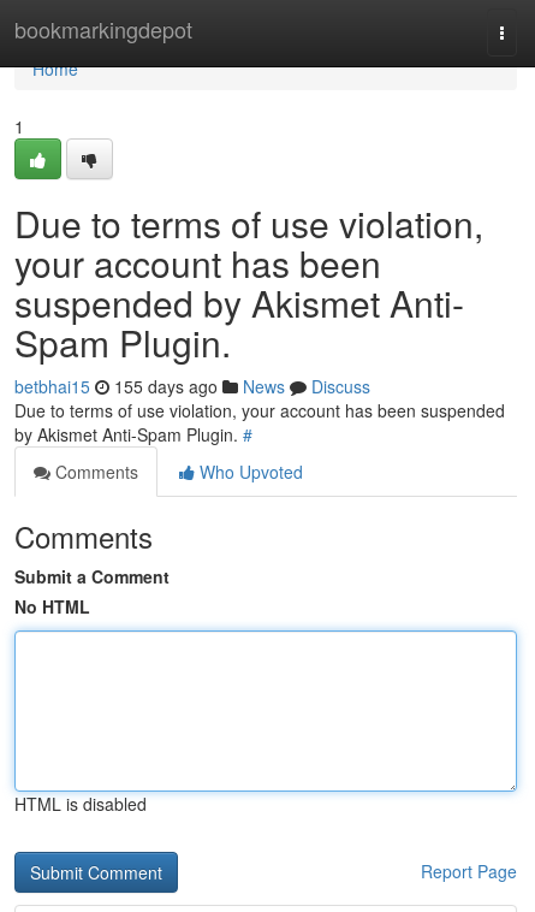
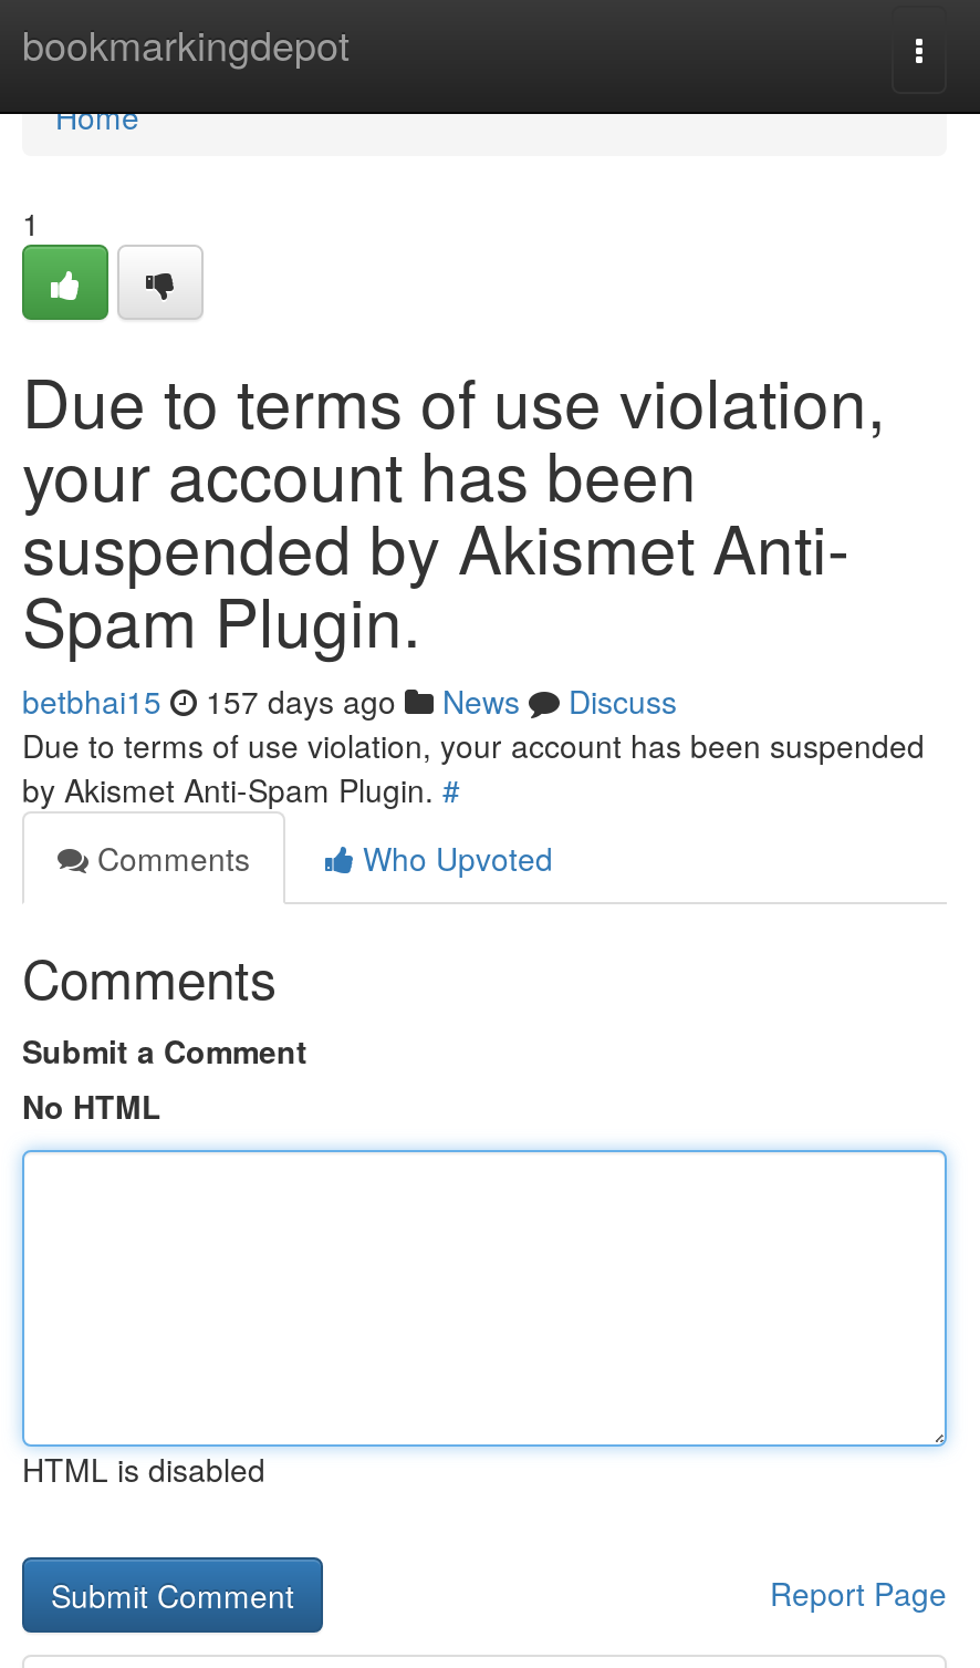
- betbhai15 155 days ago News Discuss
+ betbhai15 157 days ago News Discuss
